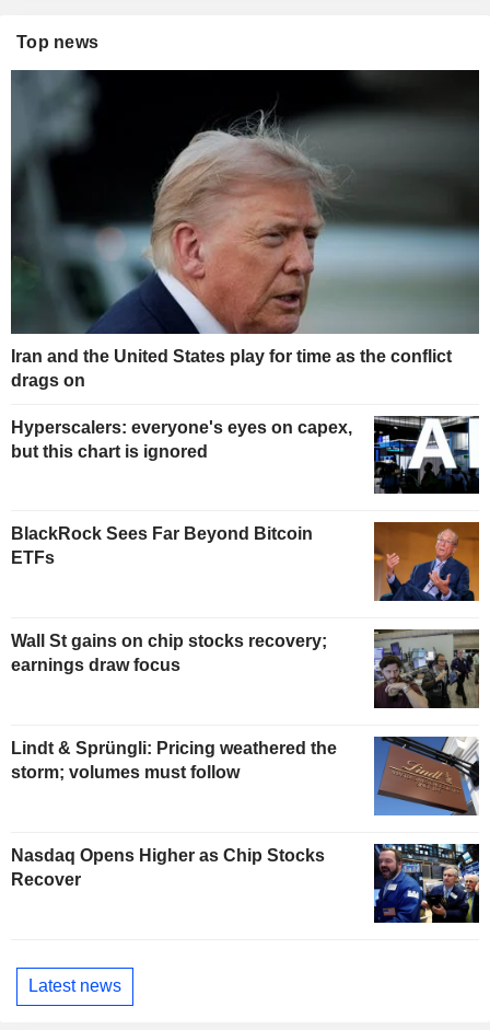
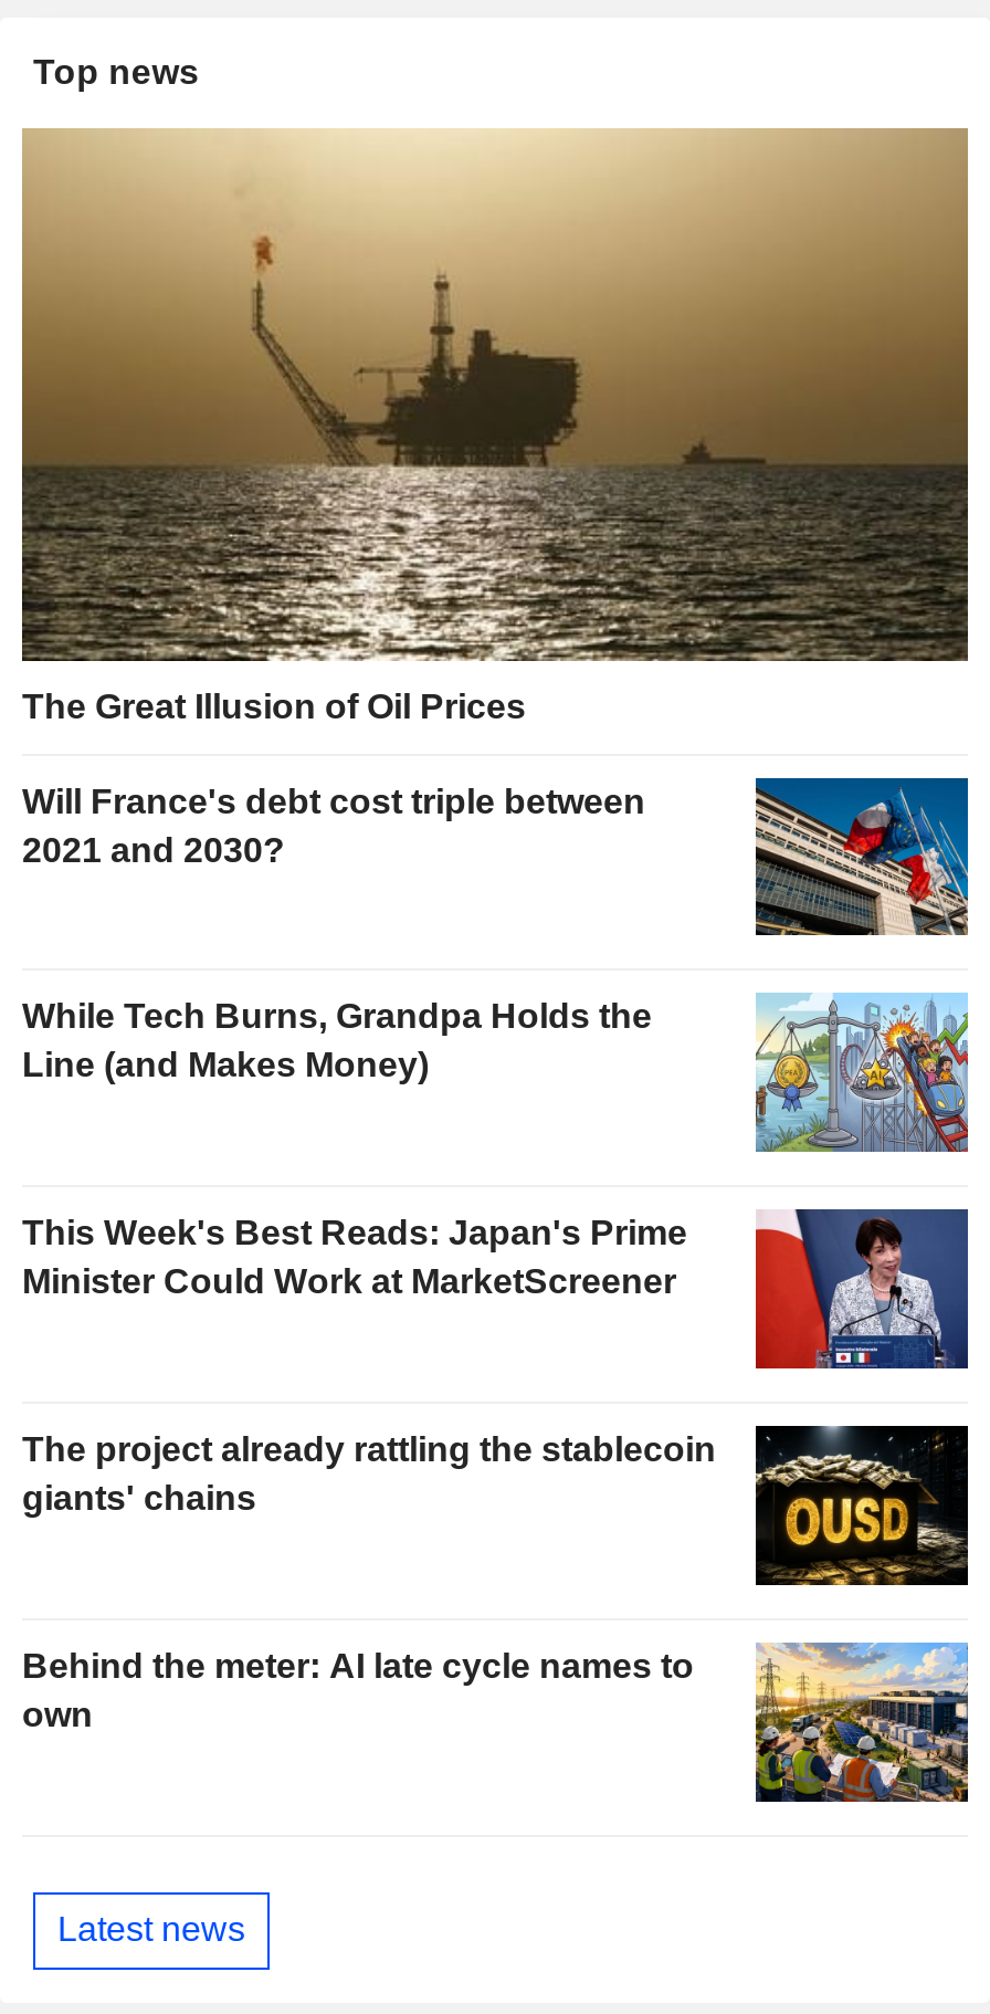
- [image]
- Iran and the United States play for time as the conflict
- drags on
+ [image]
+ The Great Illusion of Oil Prices

- Hyperscalers: everyone's eyes on capex,
- but this chart is ignored
+ Will France's debt cost triple between
+ 2021 and 2030?

- [image]
+ [image]

- BlackRock Sees Far Beyond Bitcoin
- ETFs
+ While Tech Burns, Grandpa Holds the
+ Line (and Makes Money)

- [image]
+ [image]

- Wall St gains on chip stocks recovery;
- earnings draw focus
+ This Week's Best Reads: Japan's Prime
+ Minister Could Work at MarketScreener

- [image]
+ [image]

- [image]
- Lindt & Sprüngli: Pricing weathered the
- storm; volumes must follow
+ [image]
+ The project already rattling the stablecoin
+ giants' chains

- Nasdaq Opens Higher as Chip Stocks
- Recover
+ Behind the meter: AI late cycle names to
+ own

- [image]
+ [image]
